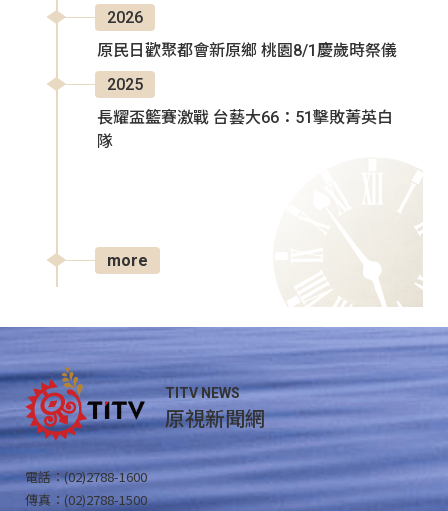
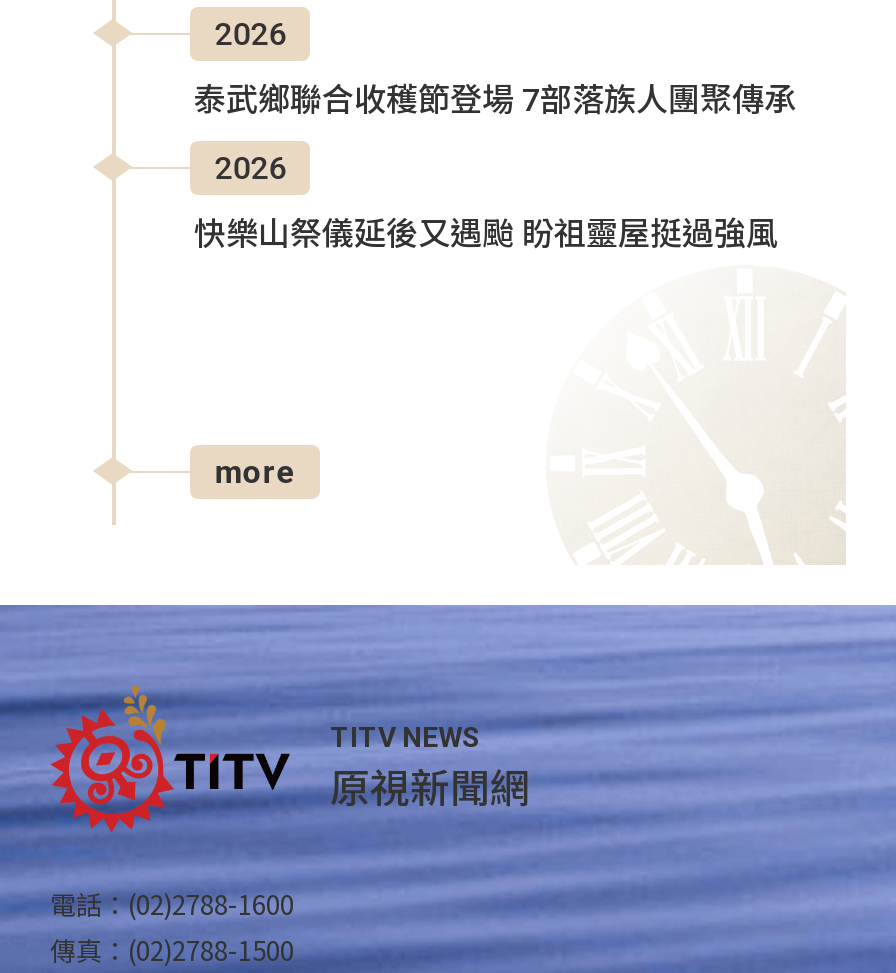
- 原民日歡聚都會新原鄉 桃園8/1慶歲時祭儀
+ 泰武鄉聯合收穫節登場 7部落族人團聚傳承

- 2025
+ 2026

- 長耀盃籃賽激戰 台藝大66：51擊敗菁英白
- 隊
+ 快樂山祭儀延後又遇颱 盼祖靈屋挺過強風
